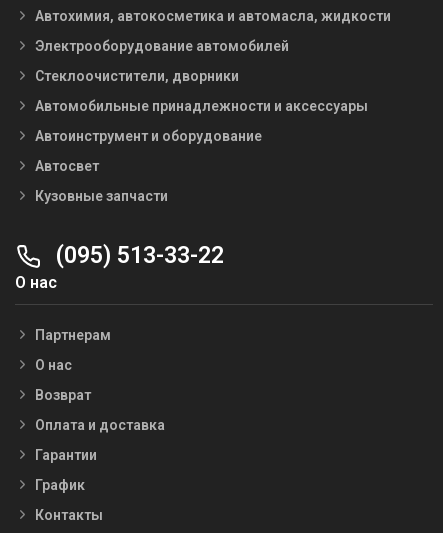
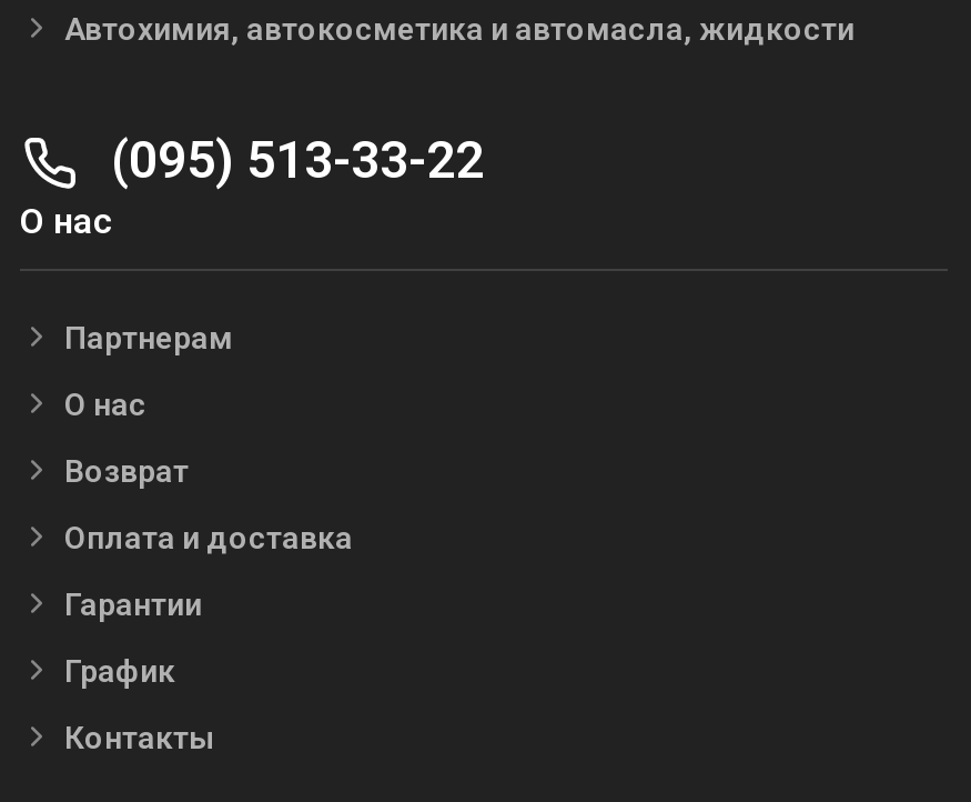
- Электрооборудование автомобилей
- Стеклоочистители, дворники
- Автомобильные принадлежности и аксессуары
- Автоинструмент и оборудование
- Автосвет
- Кузовные запчасти
